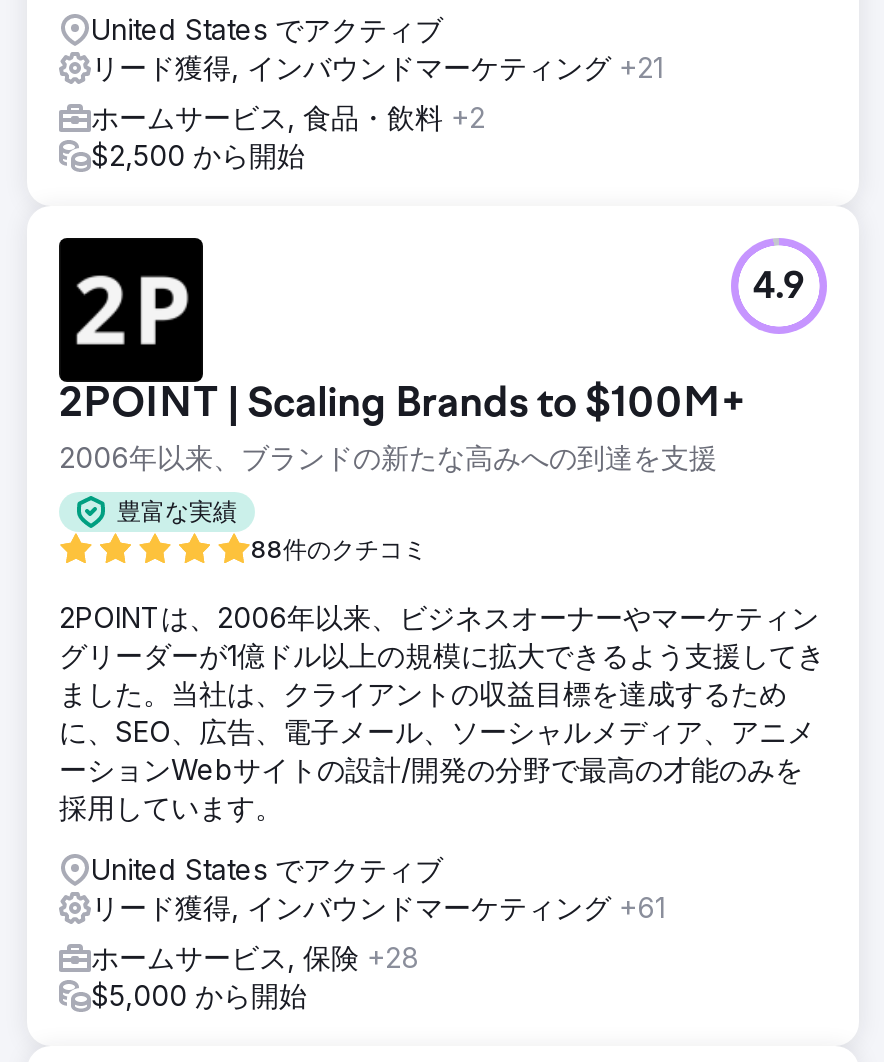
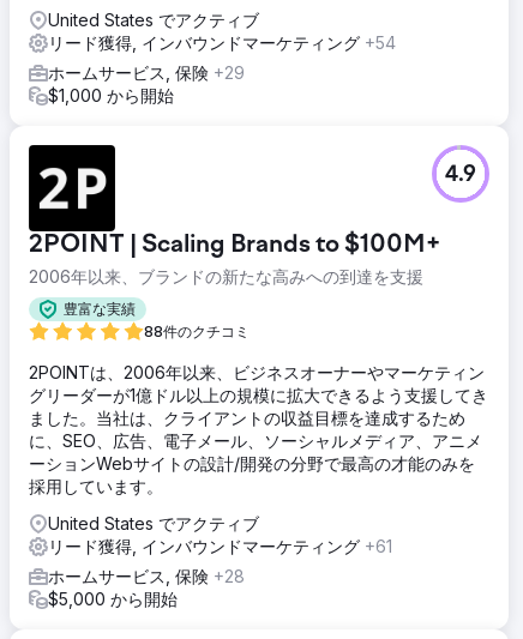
- リード獲得, インバウンドマーケティング+21
+ リード獲得, インバウンドマーケティング+54

- ホームサービス, 食品・飲料+2
- $2,500 から開始
+ ホームサービス, 保険+29
+ $1,000 から開始
